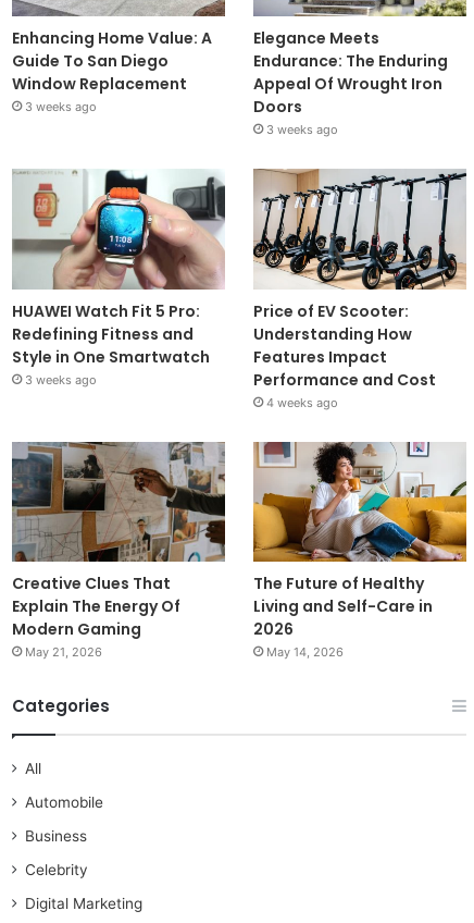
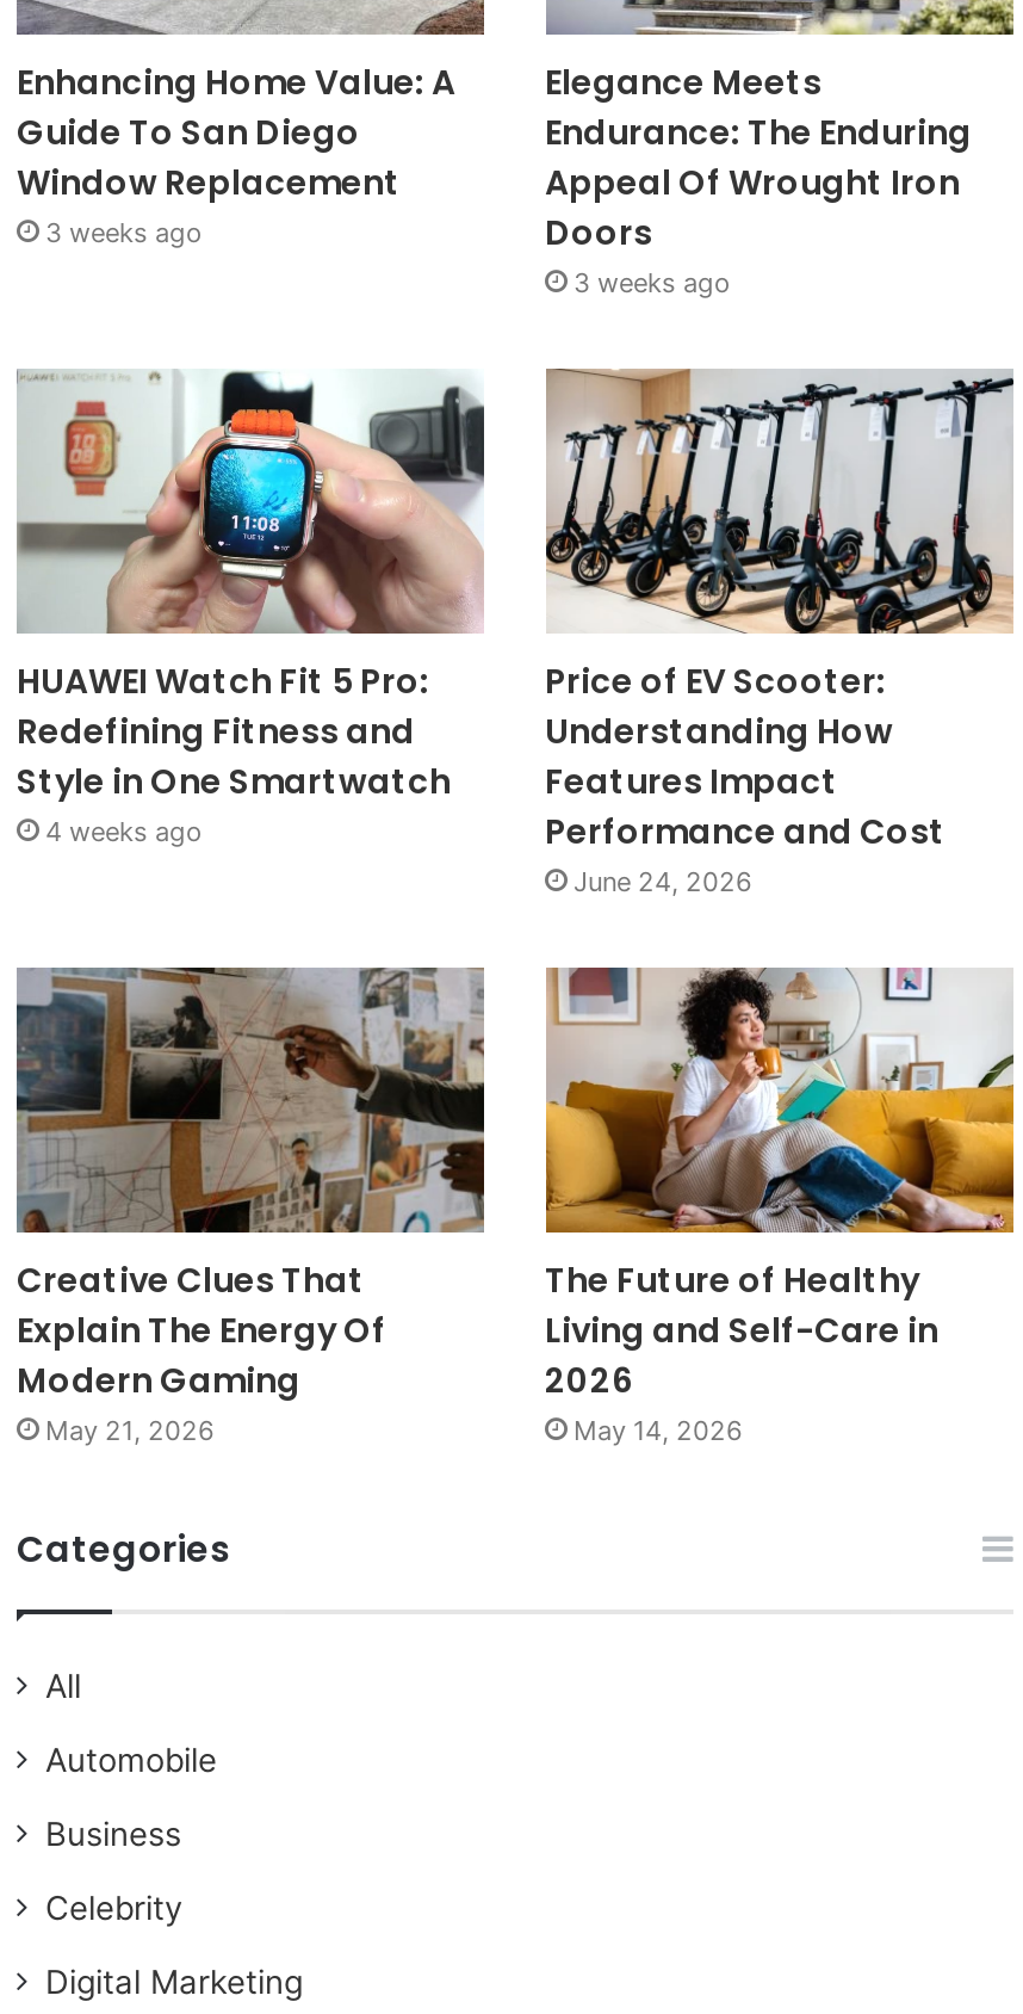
- 3 weeks ago
+ 4 weeks ago

- 4 weeks ago
+ June 24, 2026
